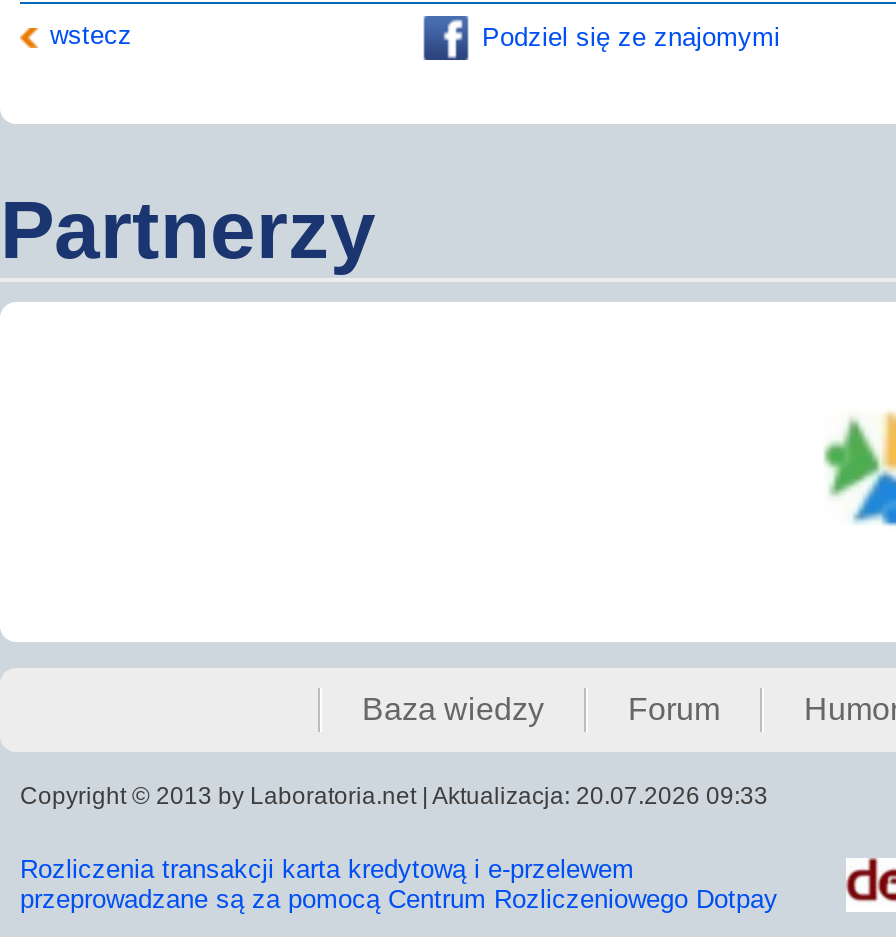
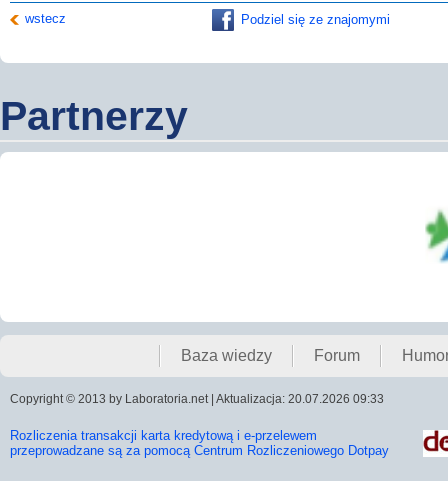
- [image]
+ [image]
